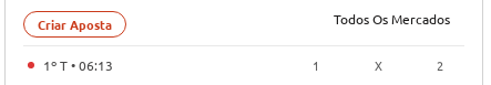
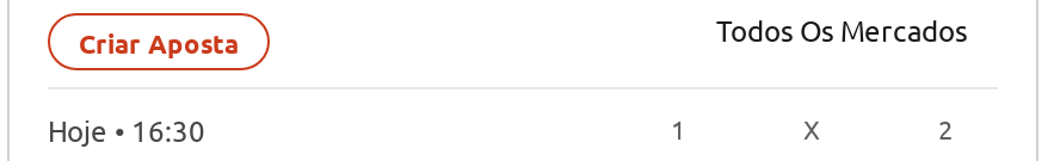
- 1º T • 06:13
+ Hoje • 16:30
